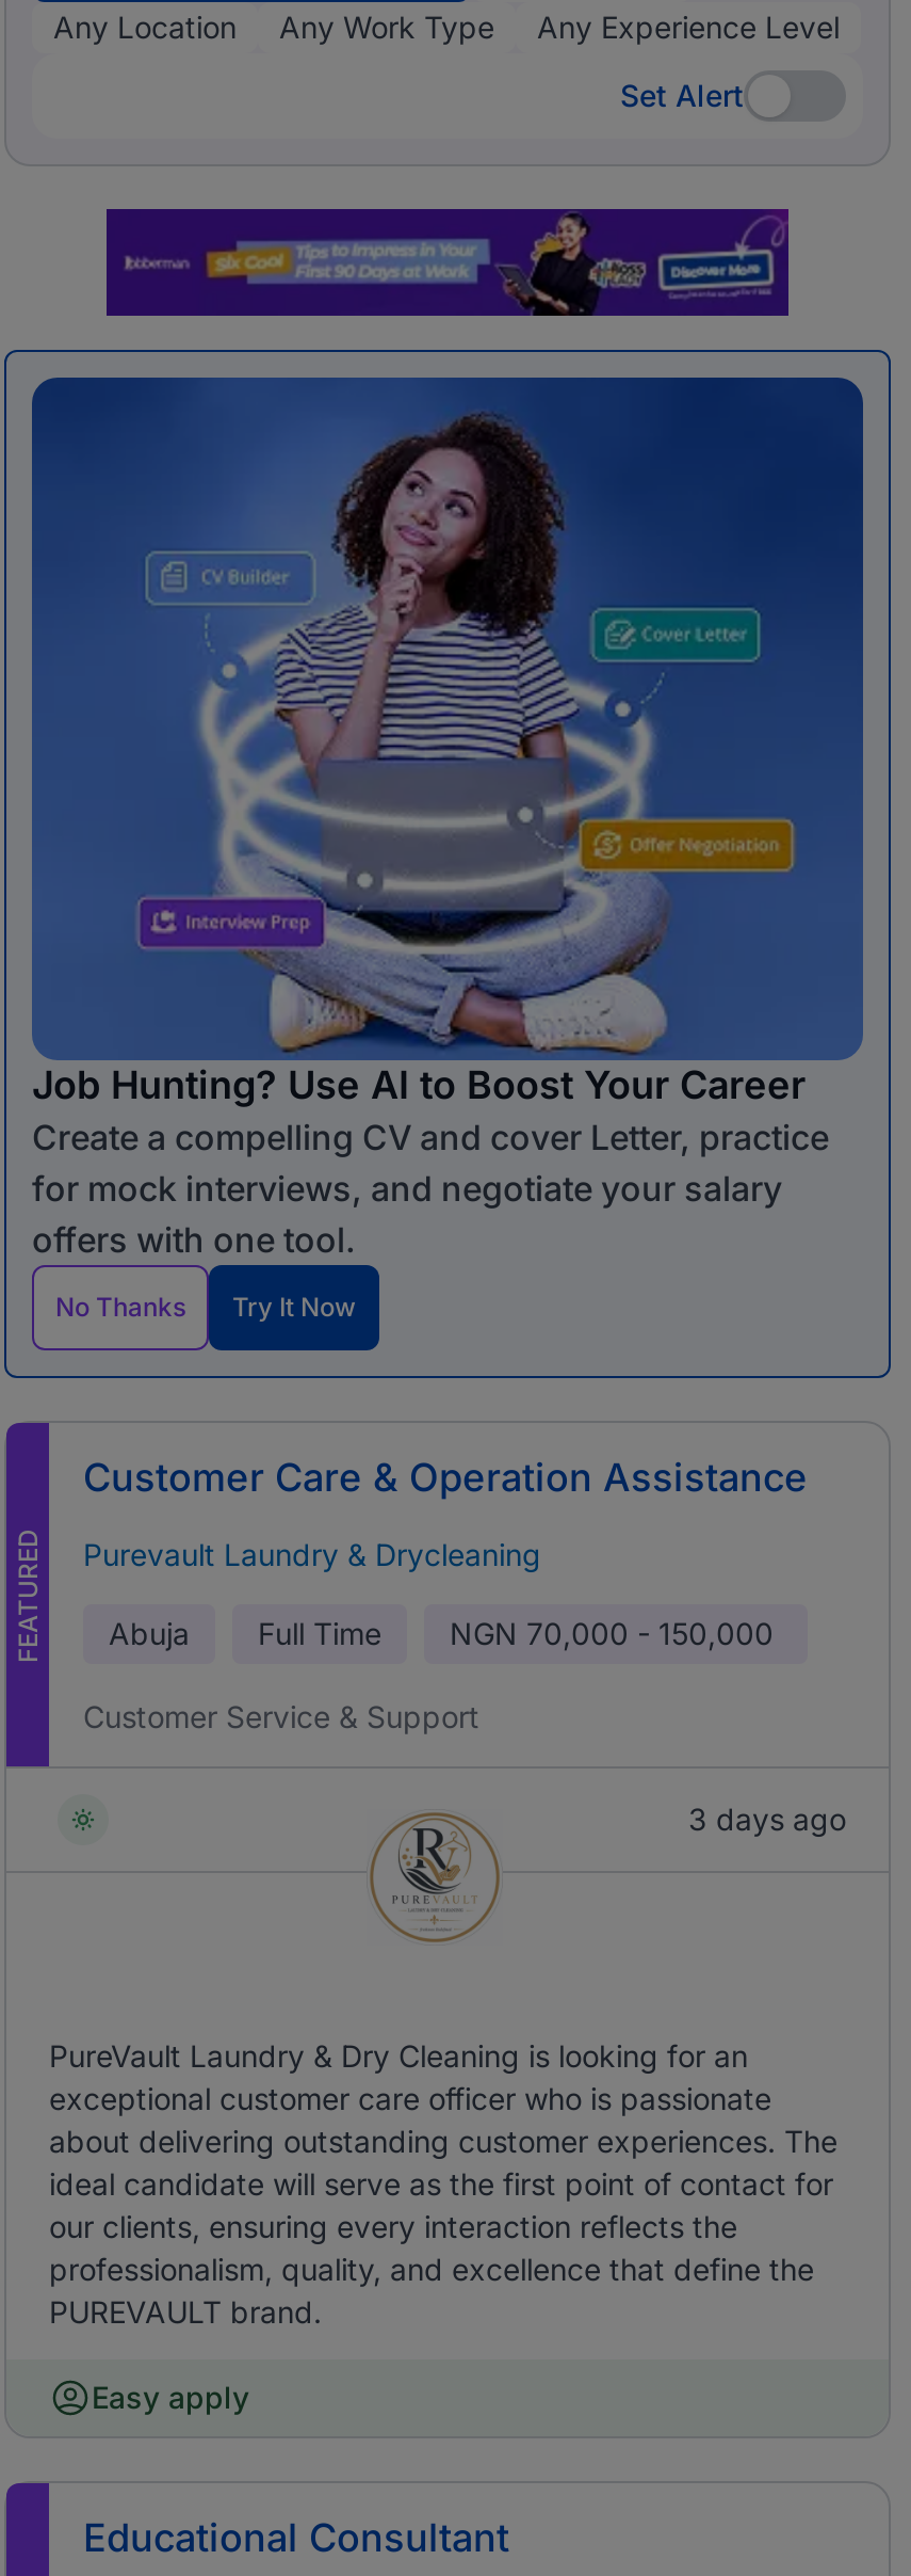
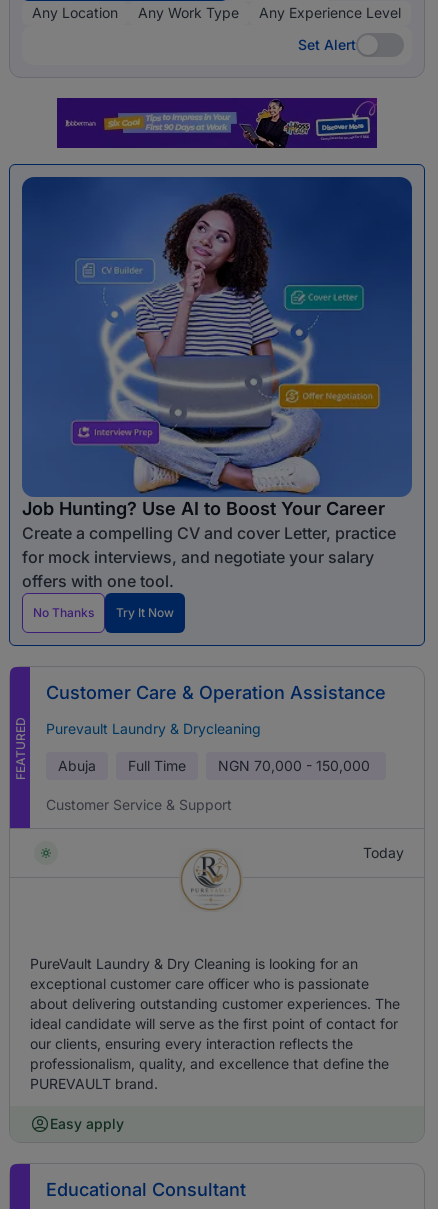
- 3 days ago
+ Today
